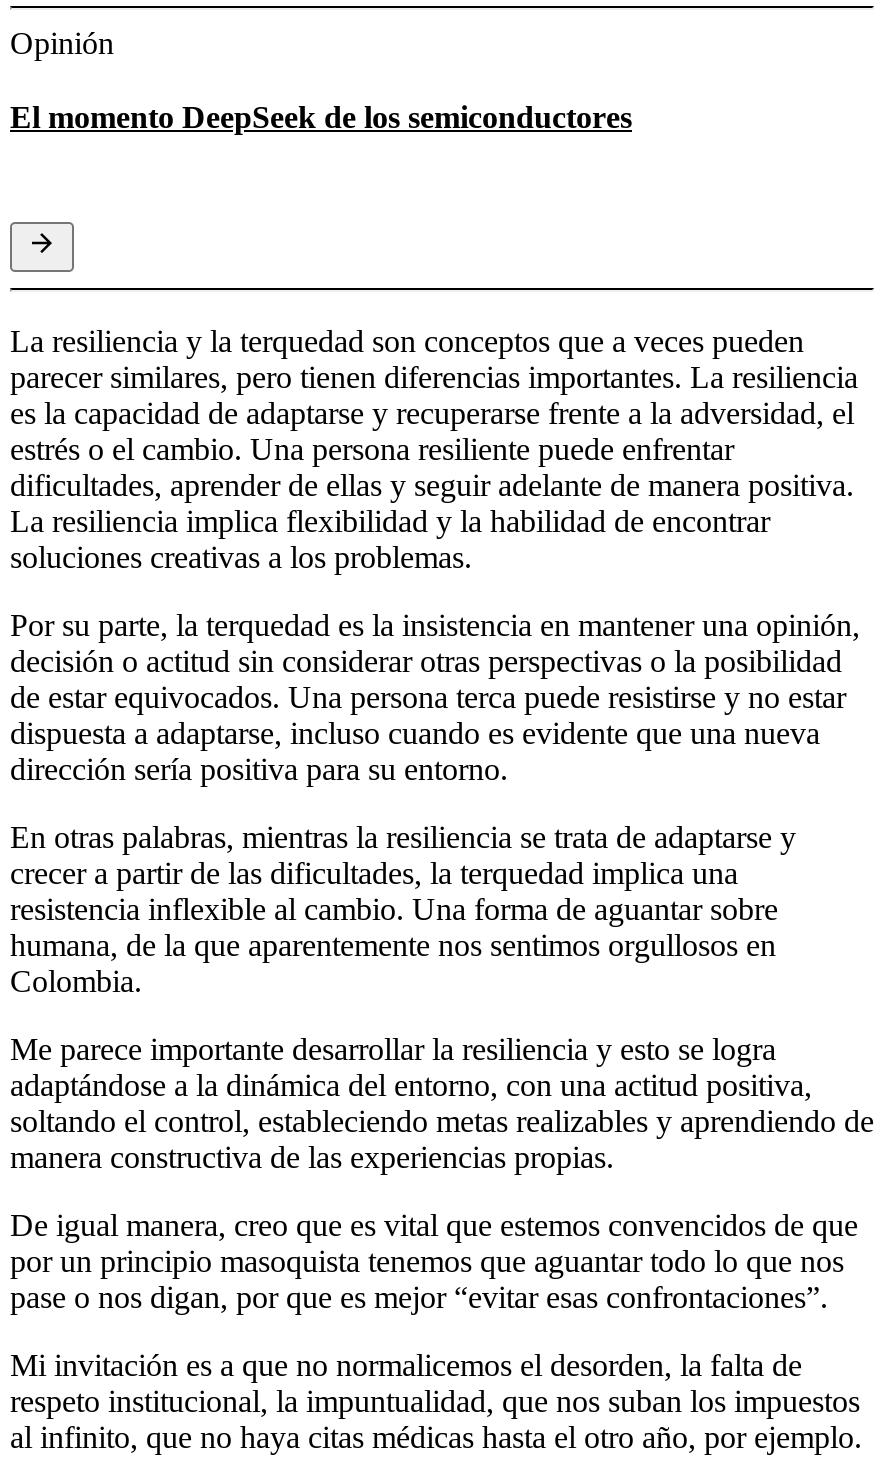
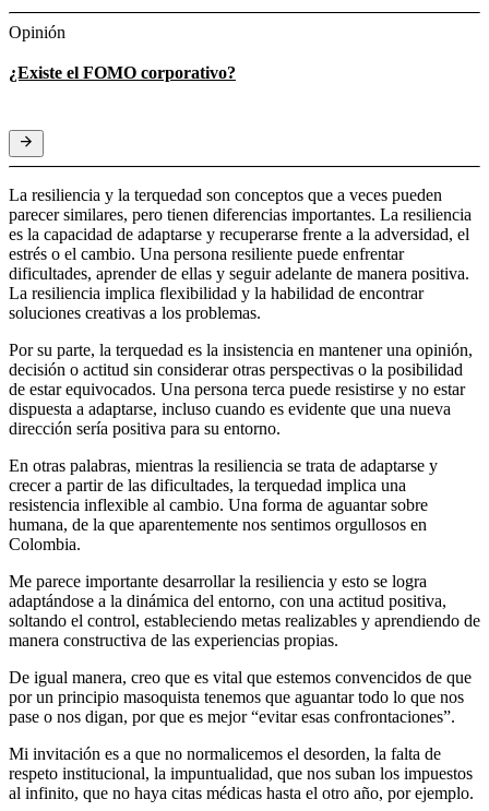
- El momento DeepSeek de los semiconductores
+ ¿Existe el FOMO corporativo?
